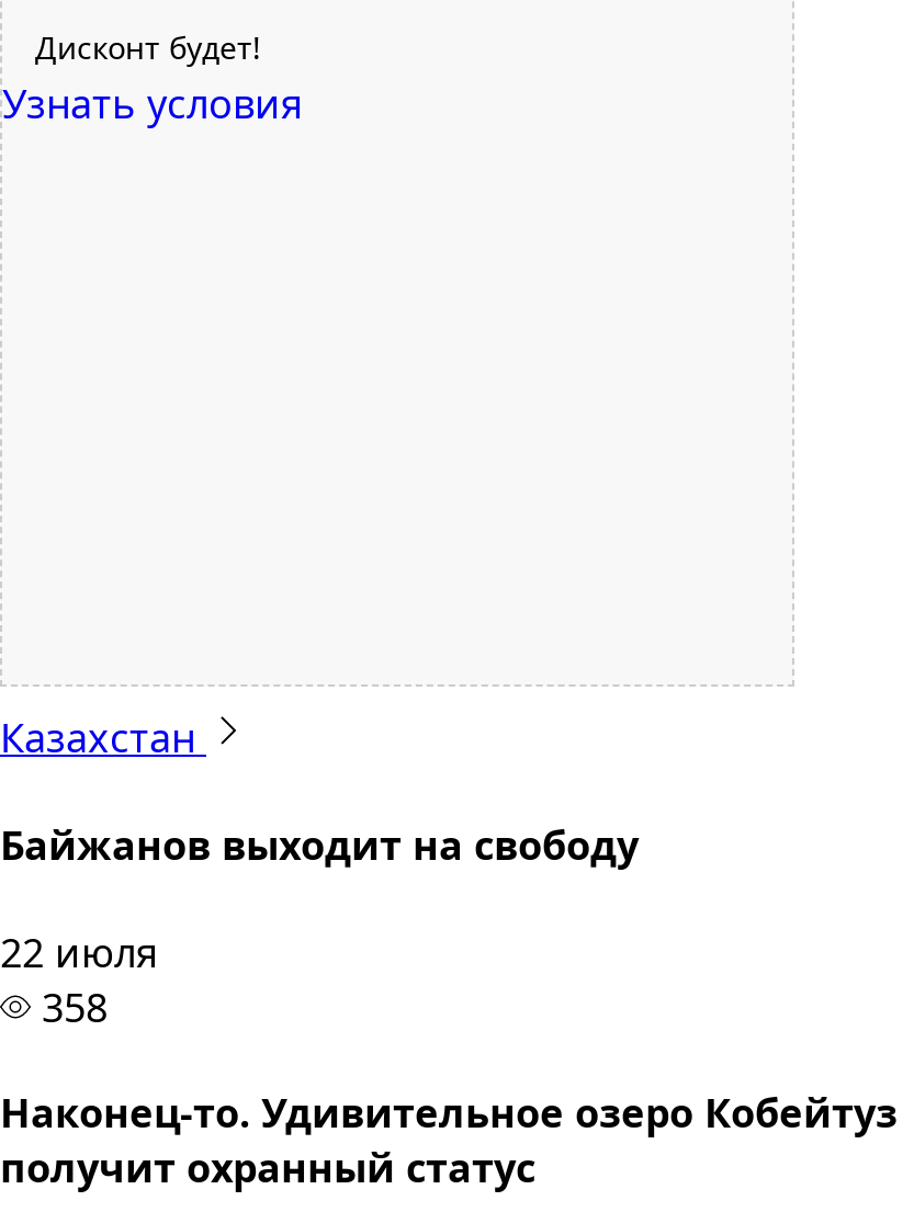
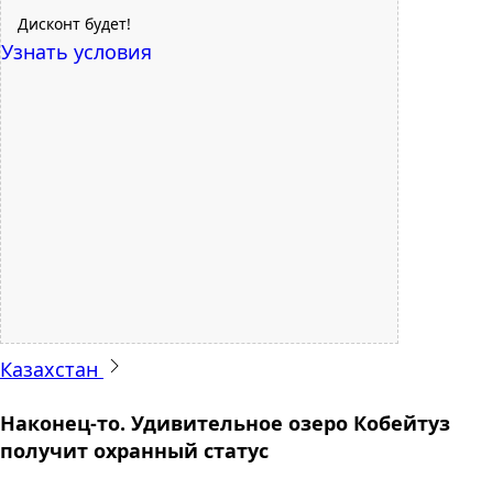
- Байжанов выходит на свободу
- 22 июля
- 358
